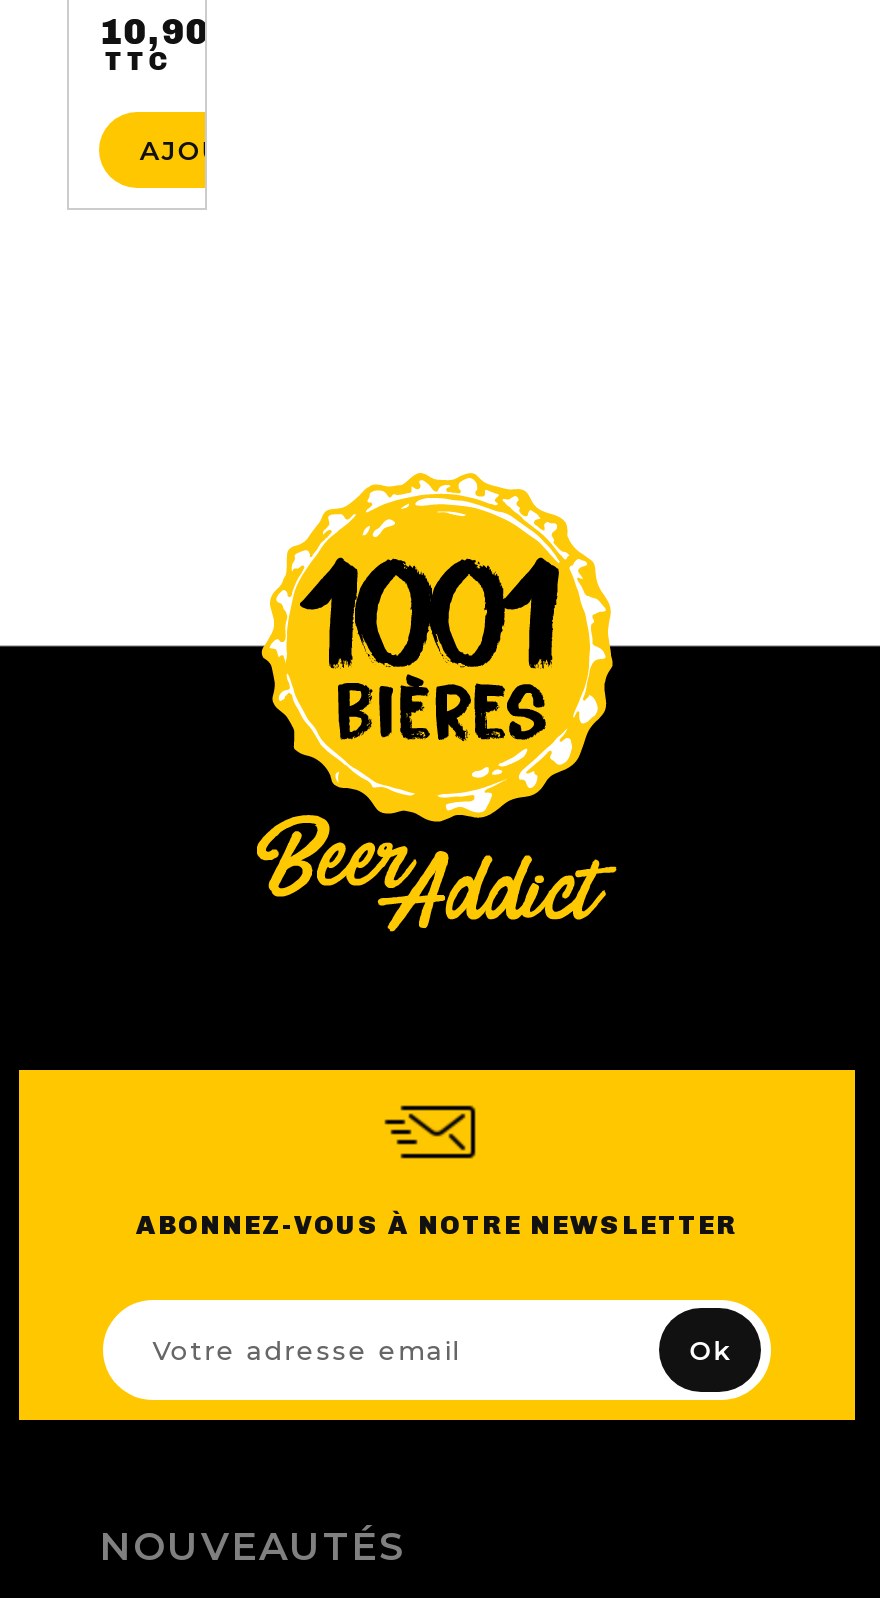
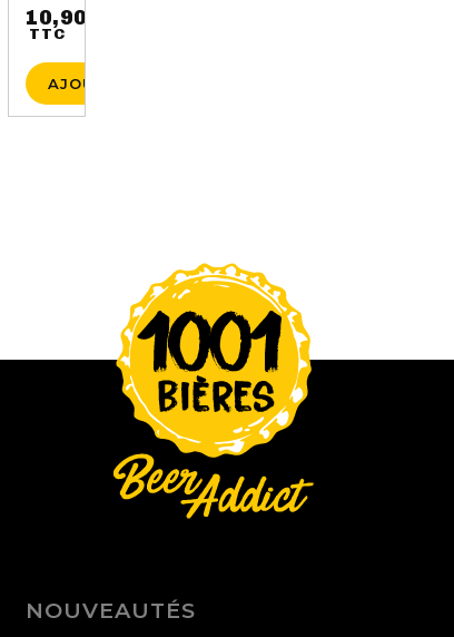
- [image]
- ABONNEZ-VOUS À NOTRE NEWSLETTER
